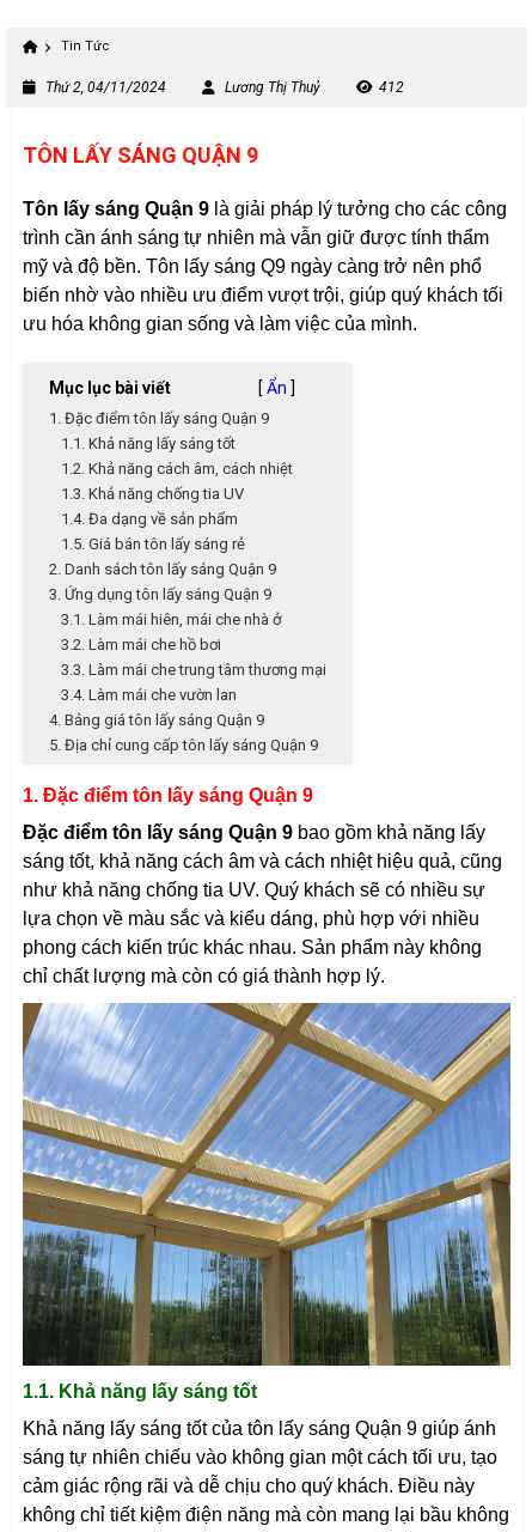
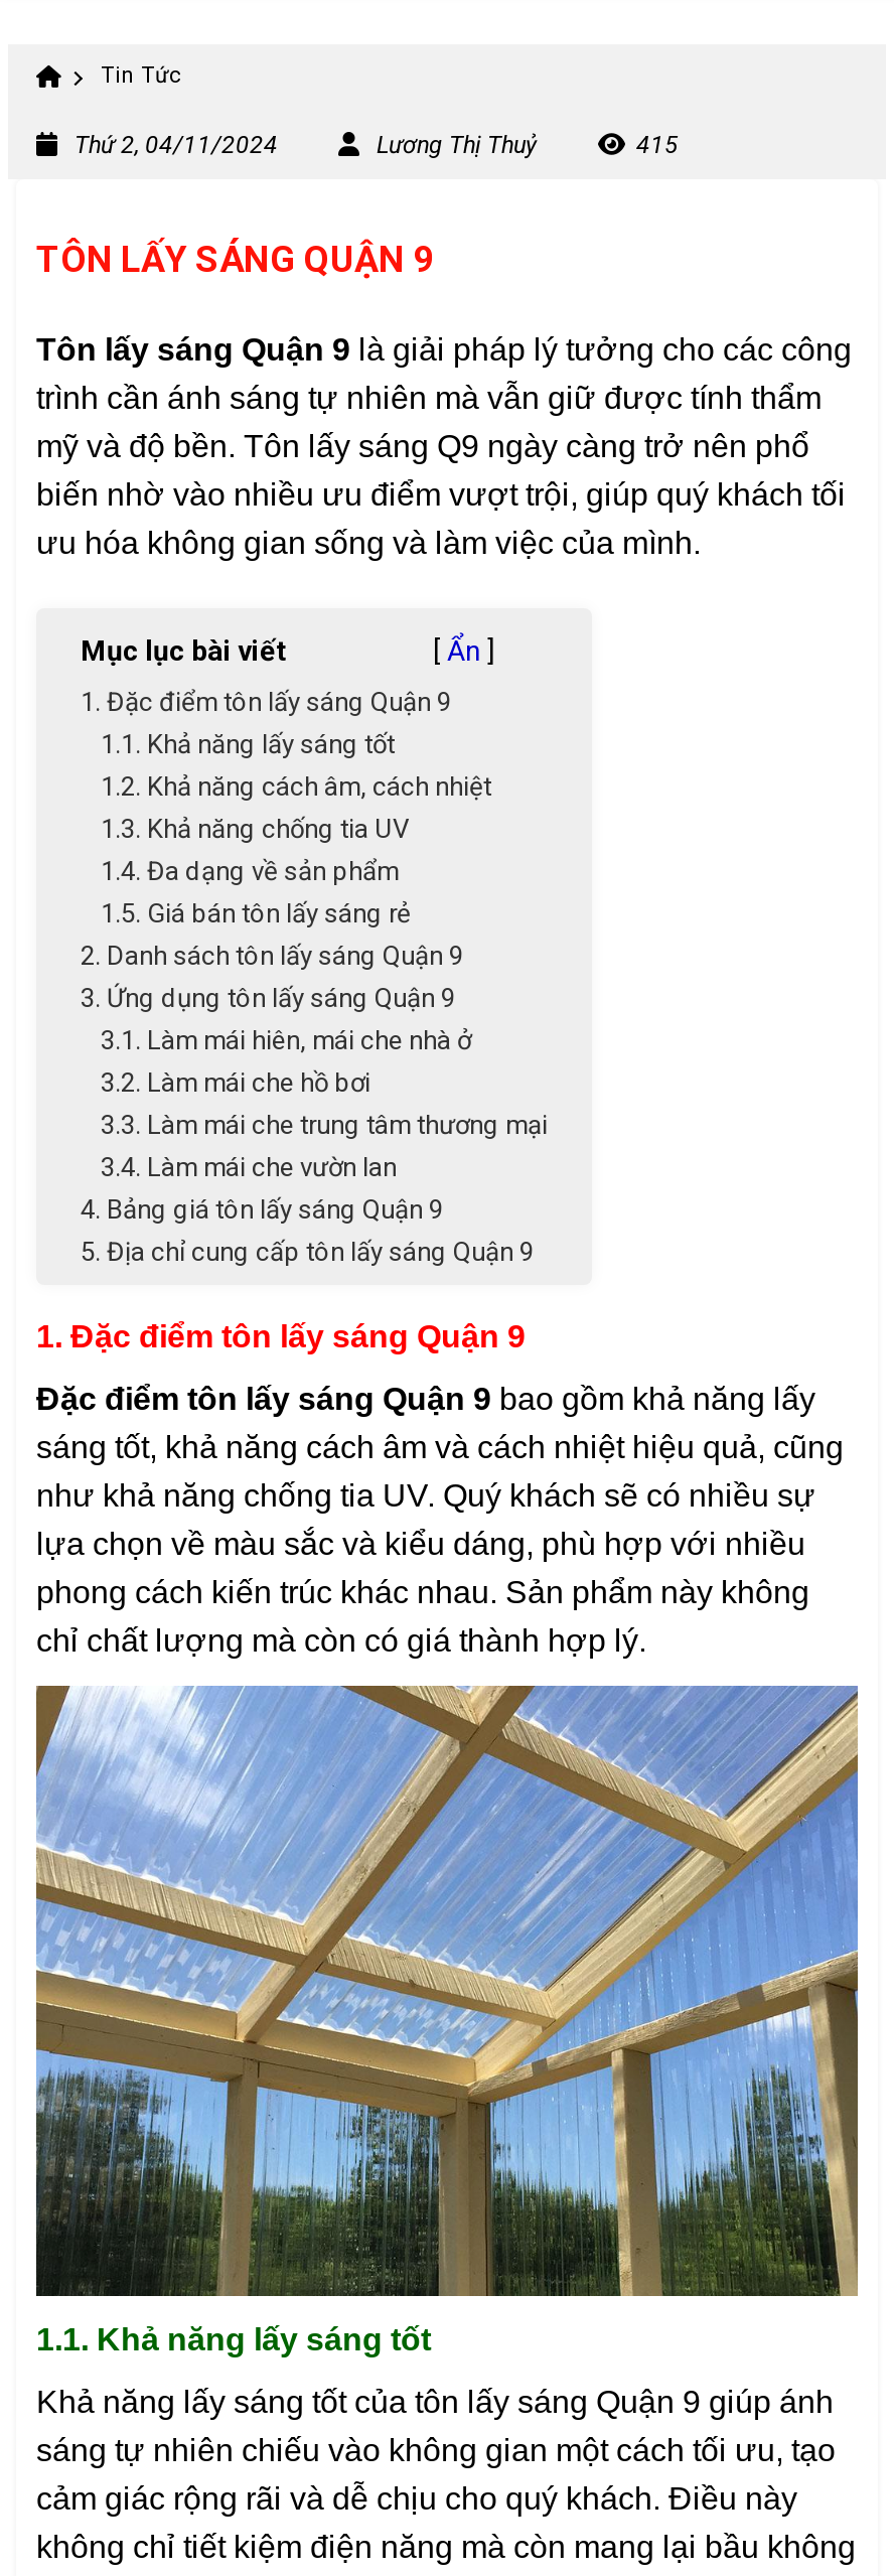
- 412
+ 415
